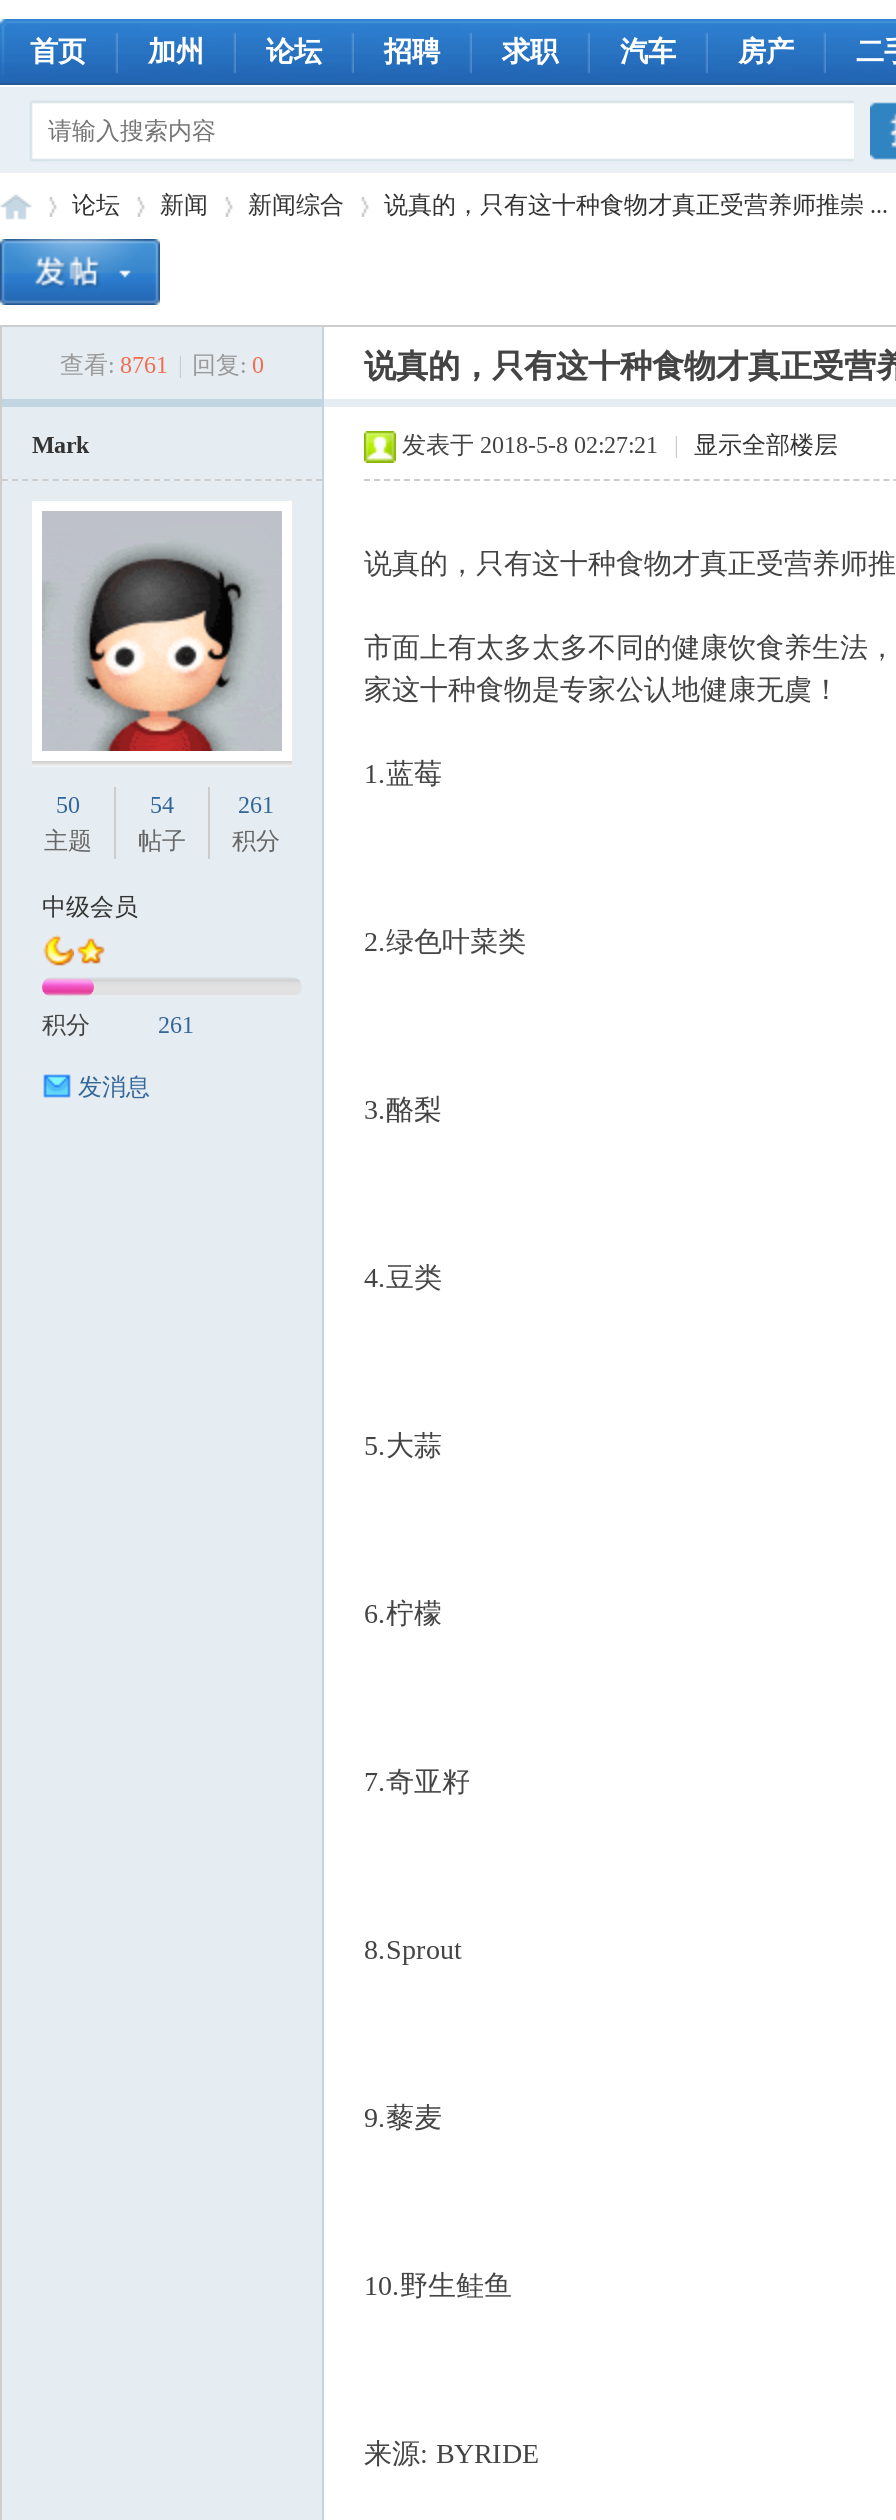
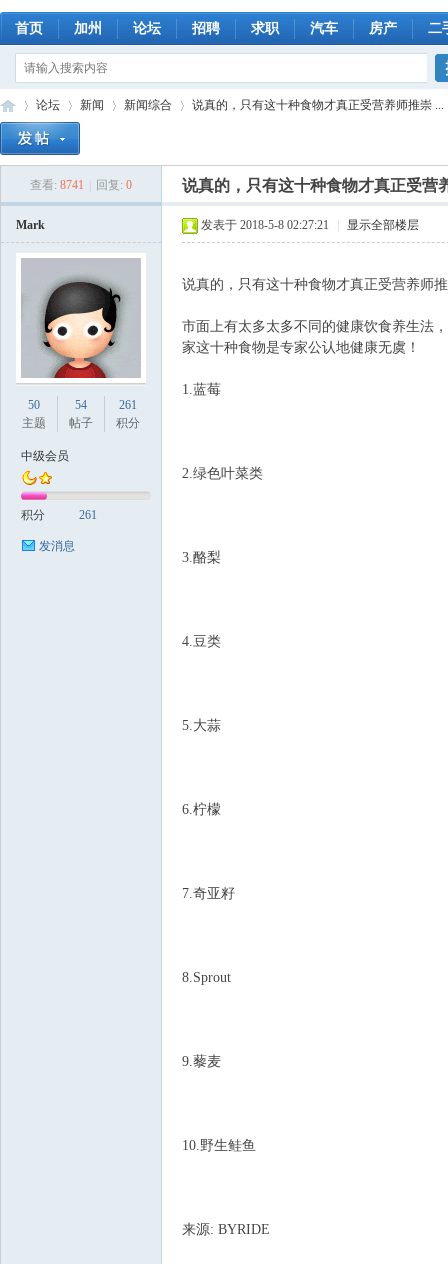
- 查看: 8761
+ 查看: 8741
